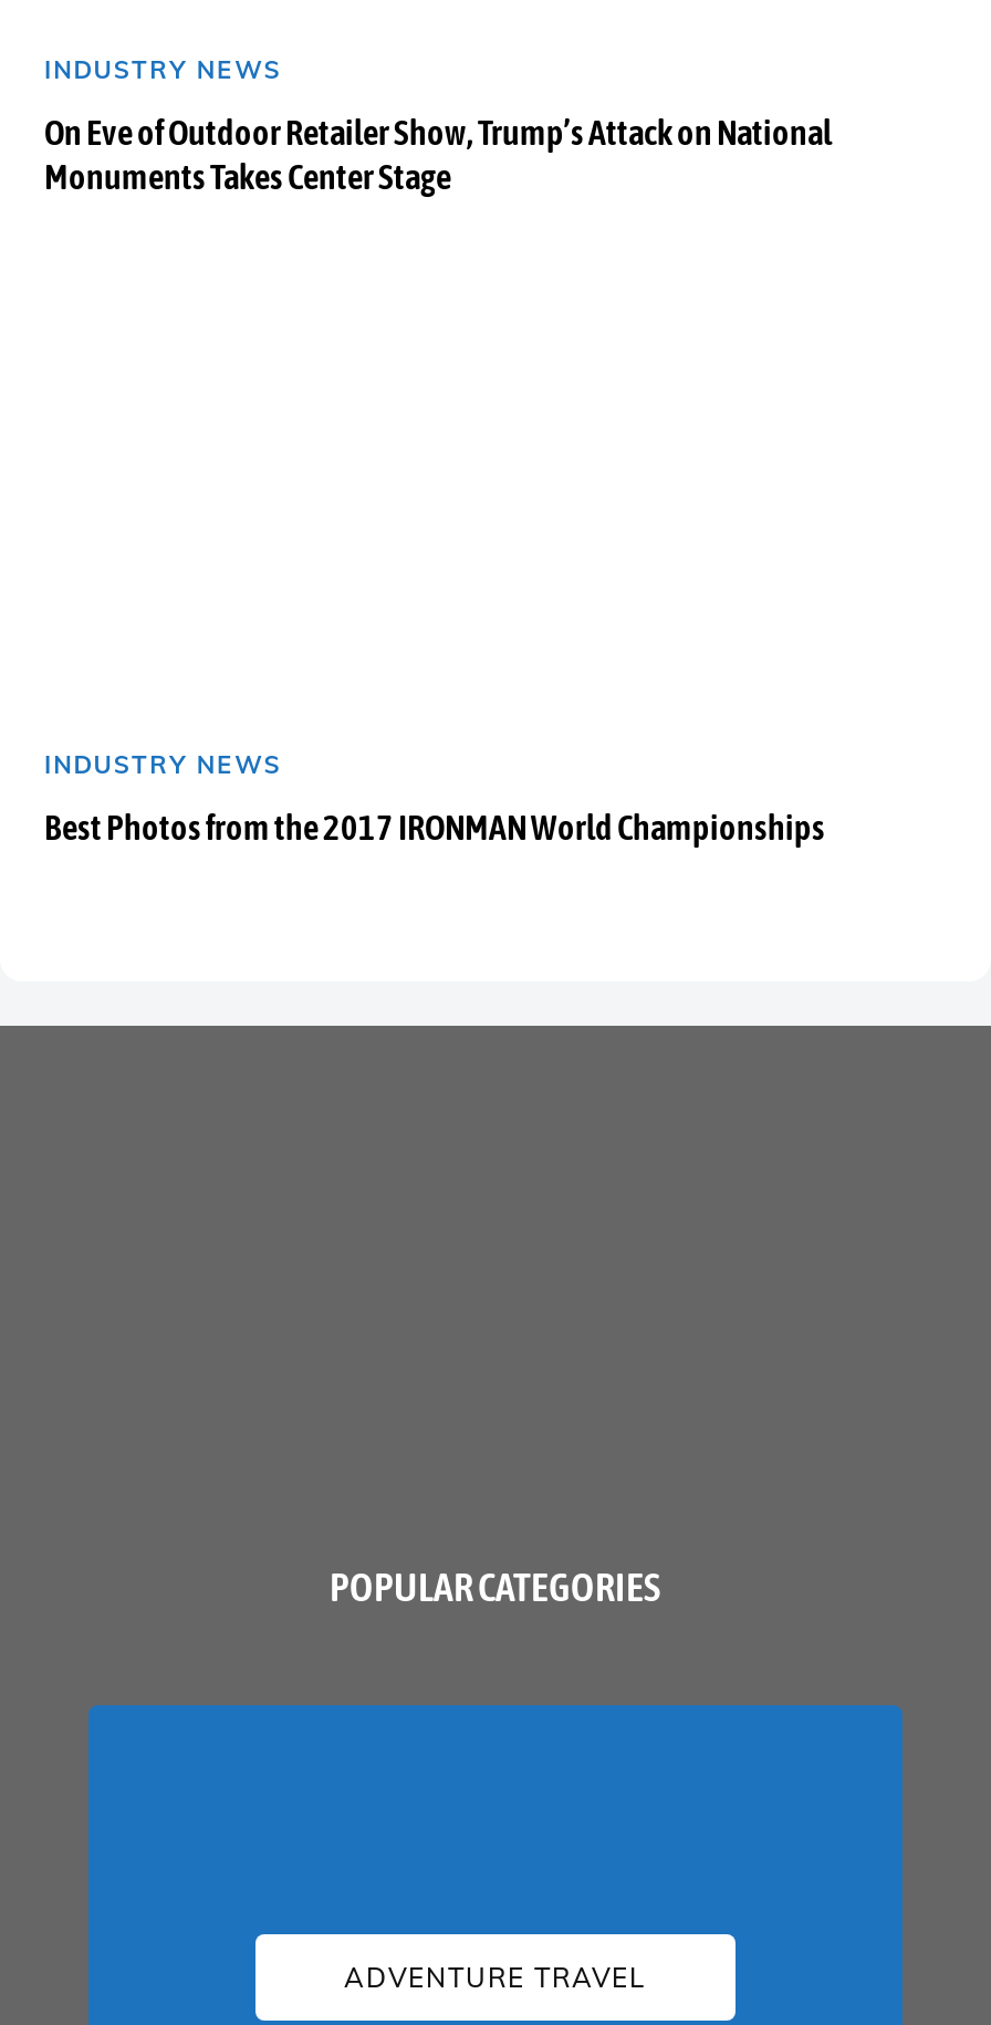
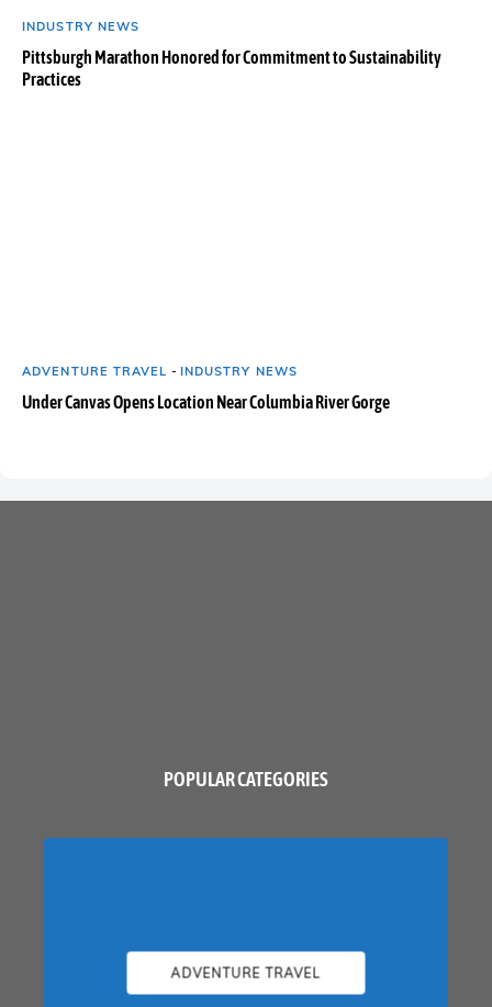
- On Eve of Outdoor Retailer Show, Trump’s Attack on National
- Monuments Takes Center Stage
+ Pittsburgh Marathon Honored for Commitment to Sustainability
+ Practices

- INDUSTRY NEWS
+ ADVENTURE TRAVEL - INDUSTRY NEWS

- Best Photos from the 2017 IRONMAN World Championships
+ Under Canvas Opens Location Near Columbia River Gorge
